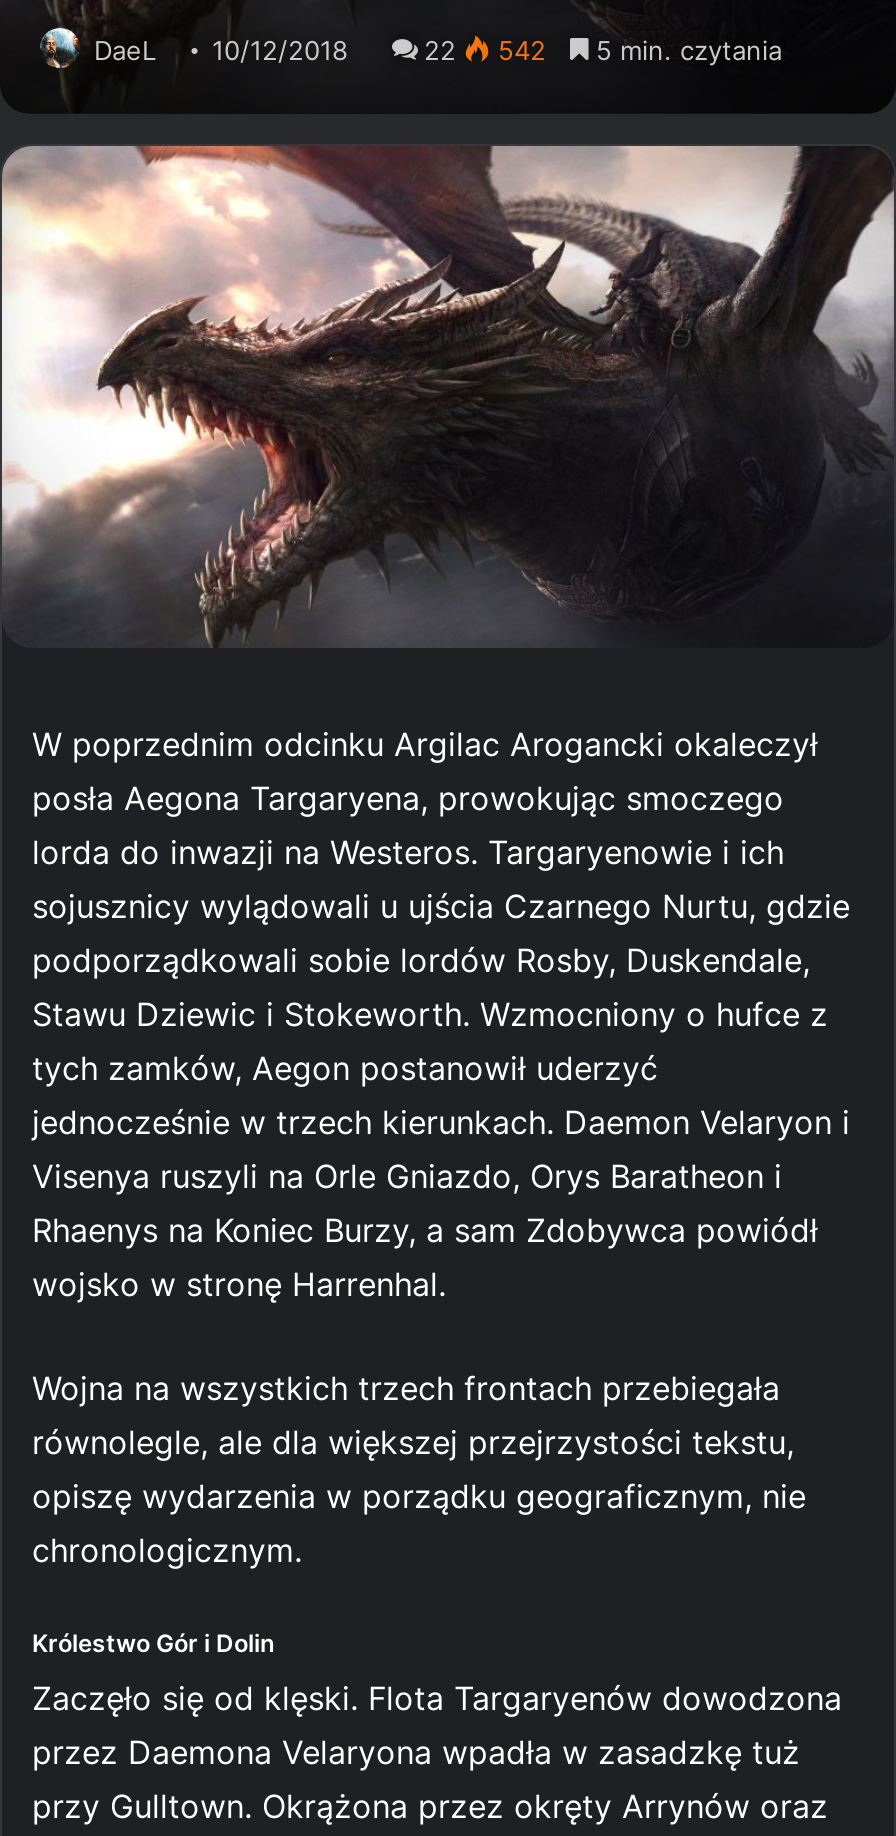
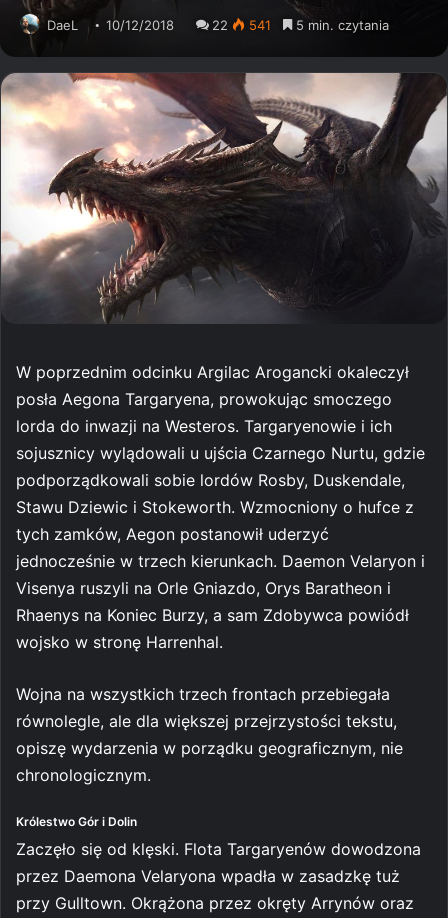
- 22 542 5 min. czytania
+ 22 541 5 min. czytania
